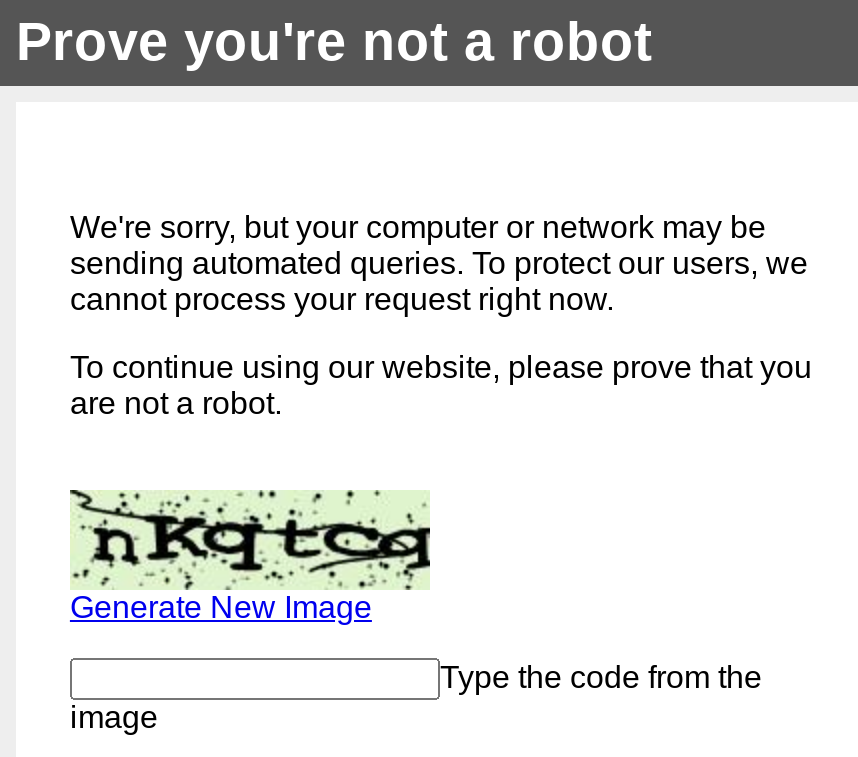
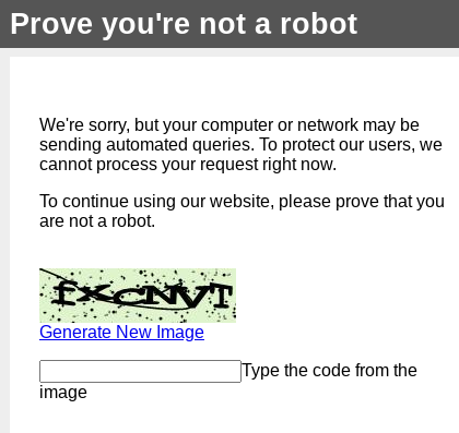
- [image]
+ [image]
